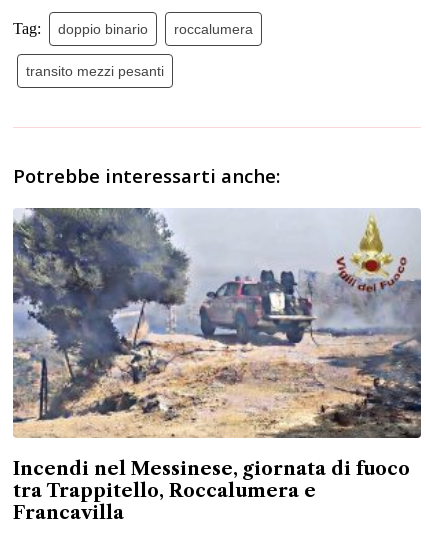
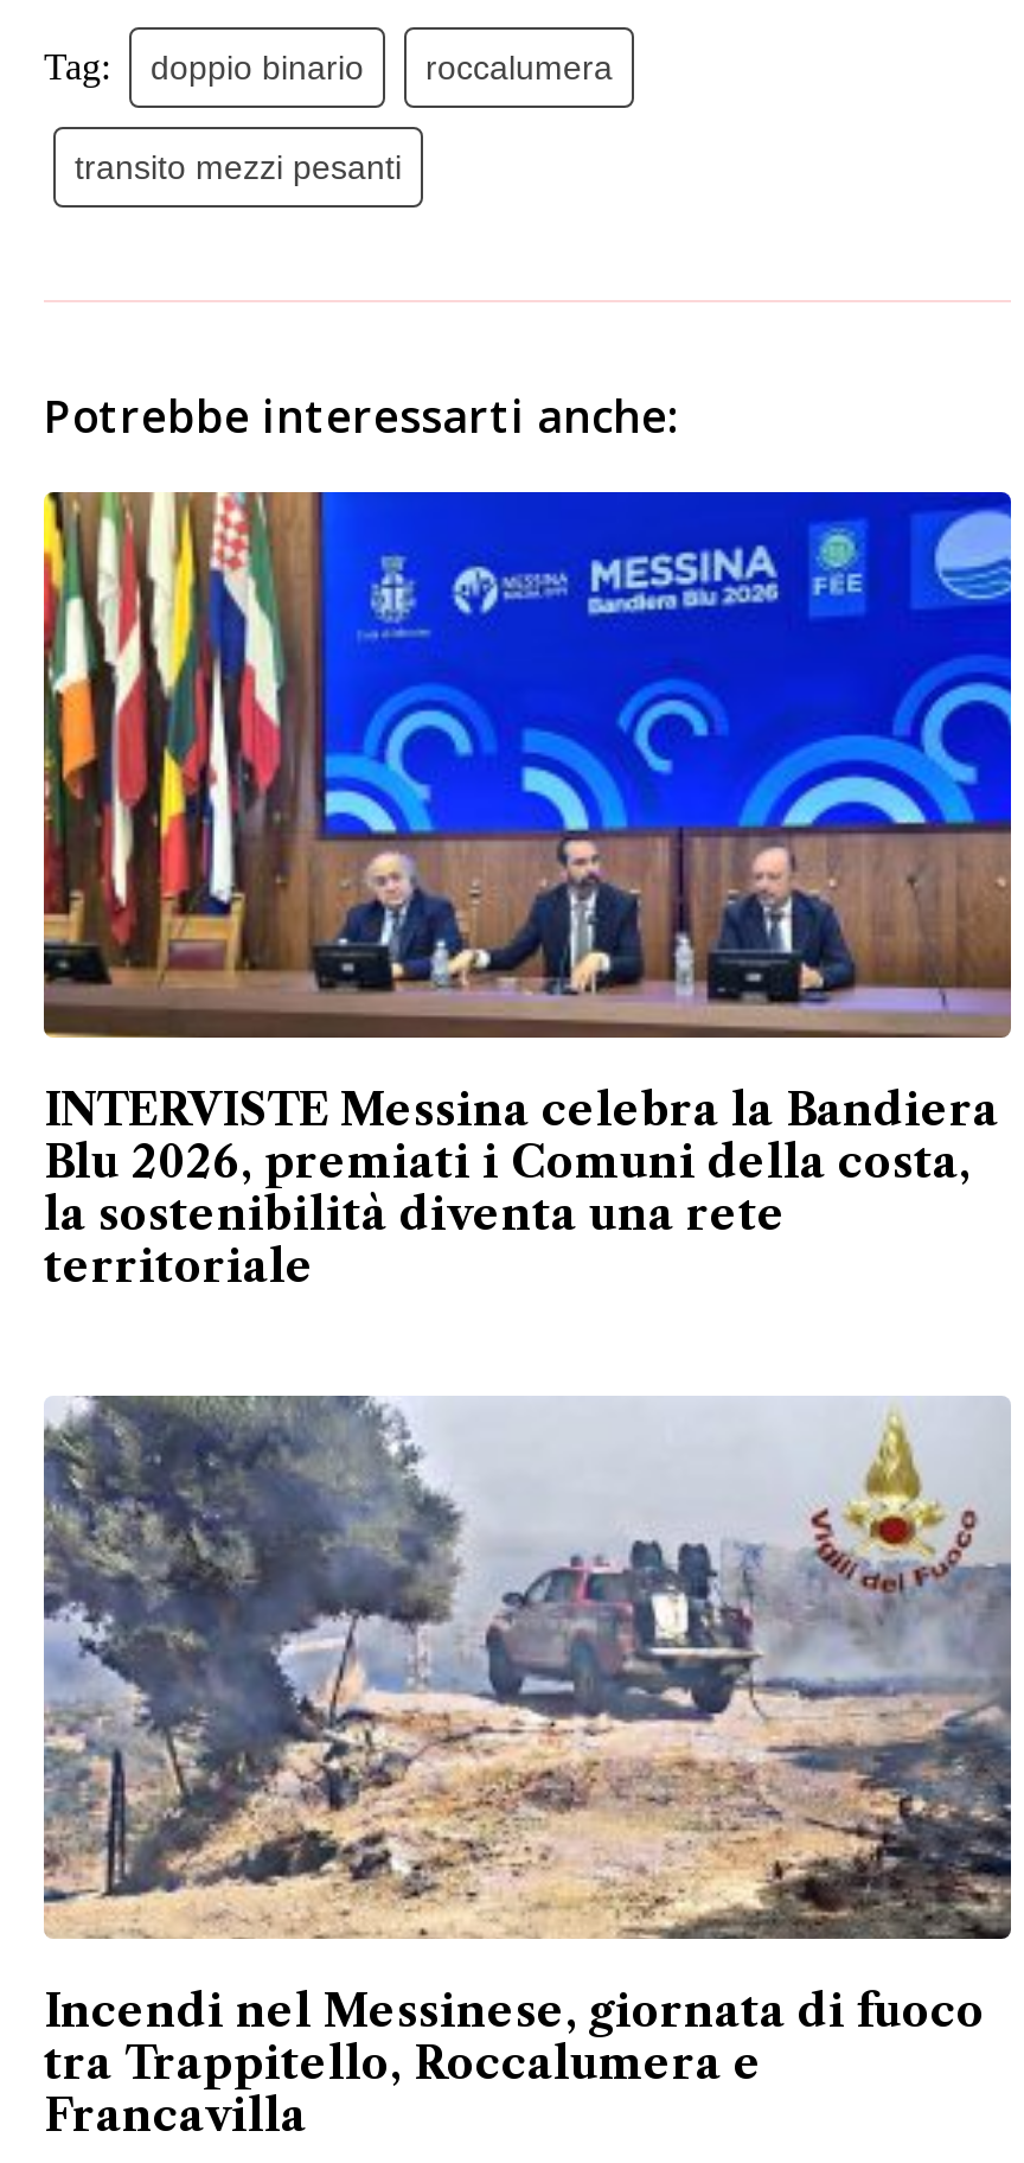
+ [image]
+ INTERVISTE Messina celebra la Bandiera
+ Blu 2026, premiati i Comuni della costa,
+ la sostenibilità diventa una rete
+ territoriale
